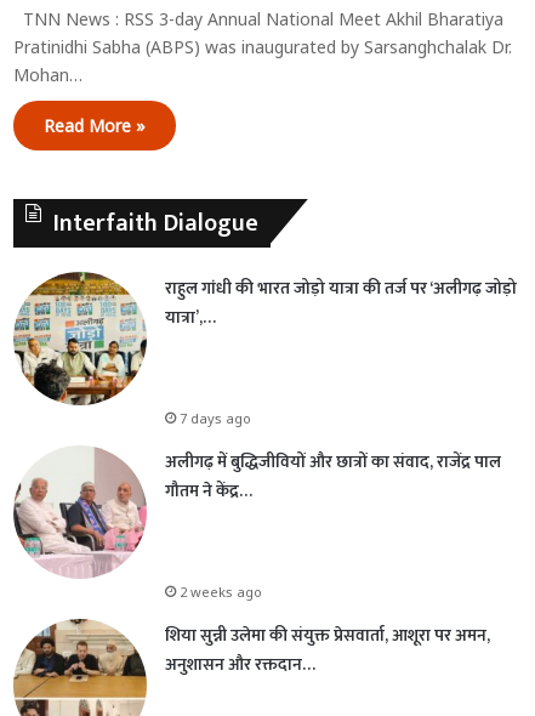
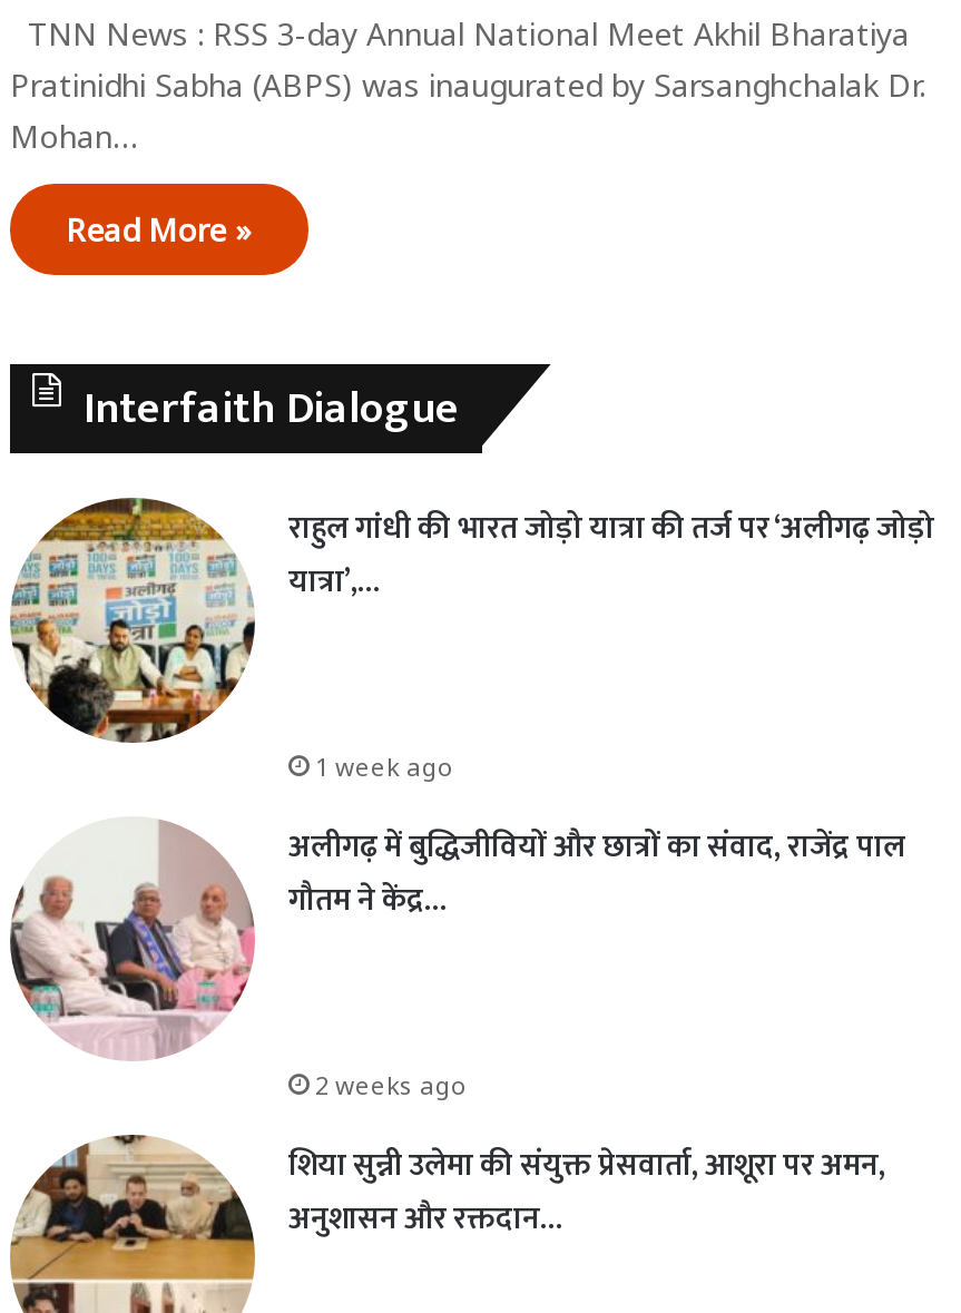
- 7 days ago
+ 1 week ago
